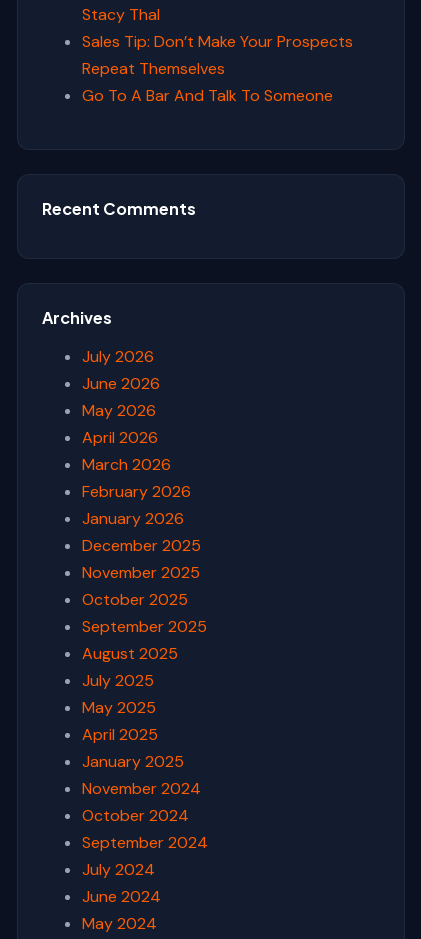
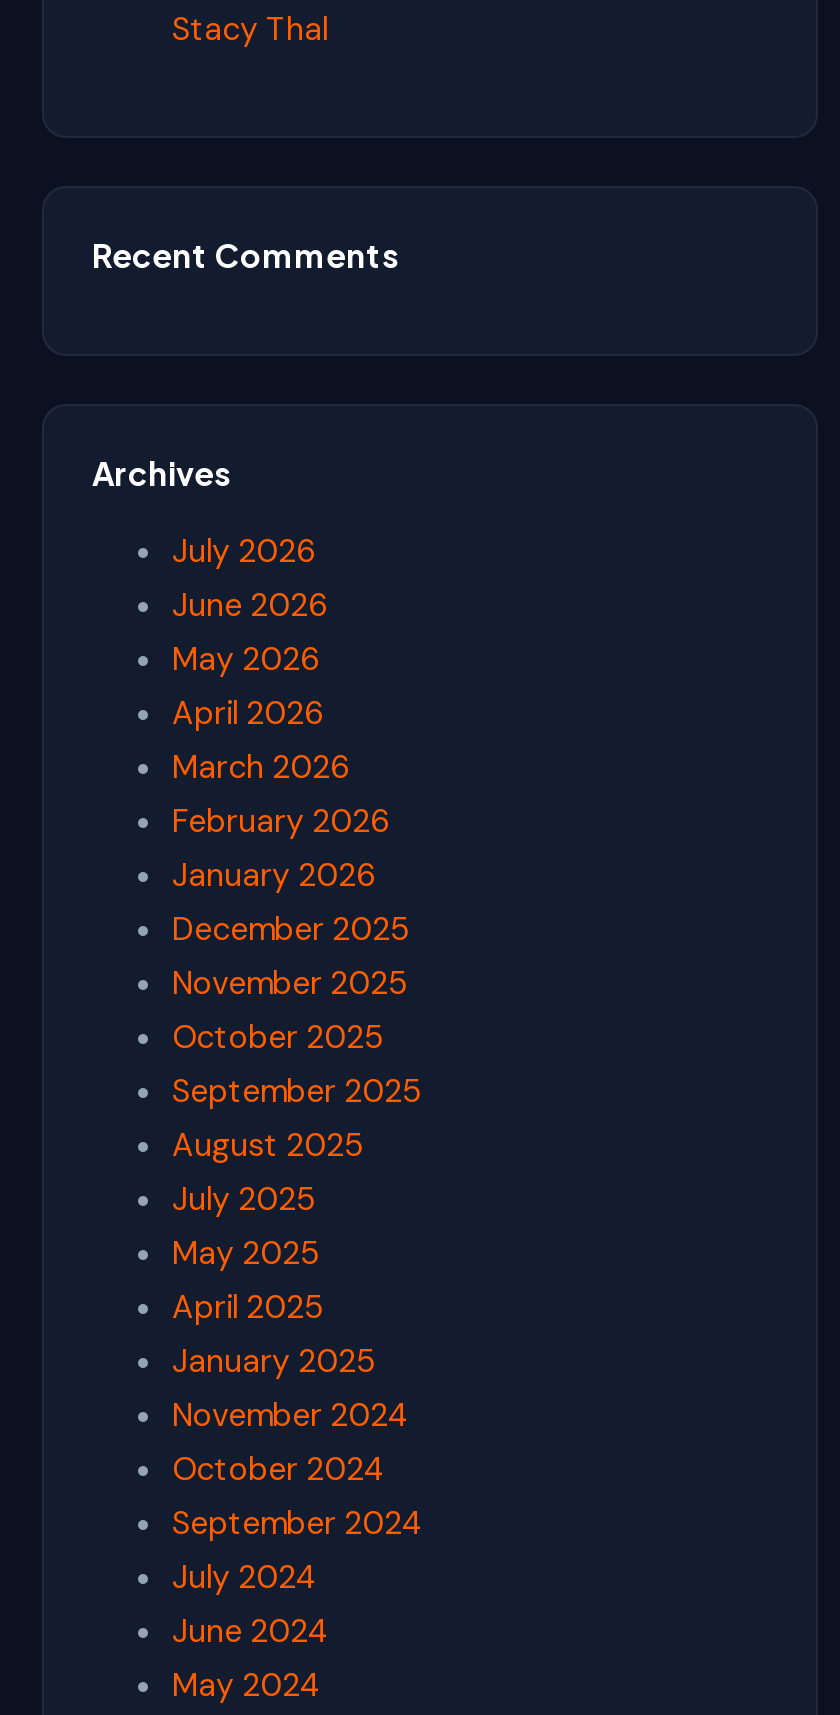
- Sales Tip: Don’t Make Your Prospects
- Repeat Themselves
- Go To A Bar And Talk To Someone
